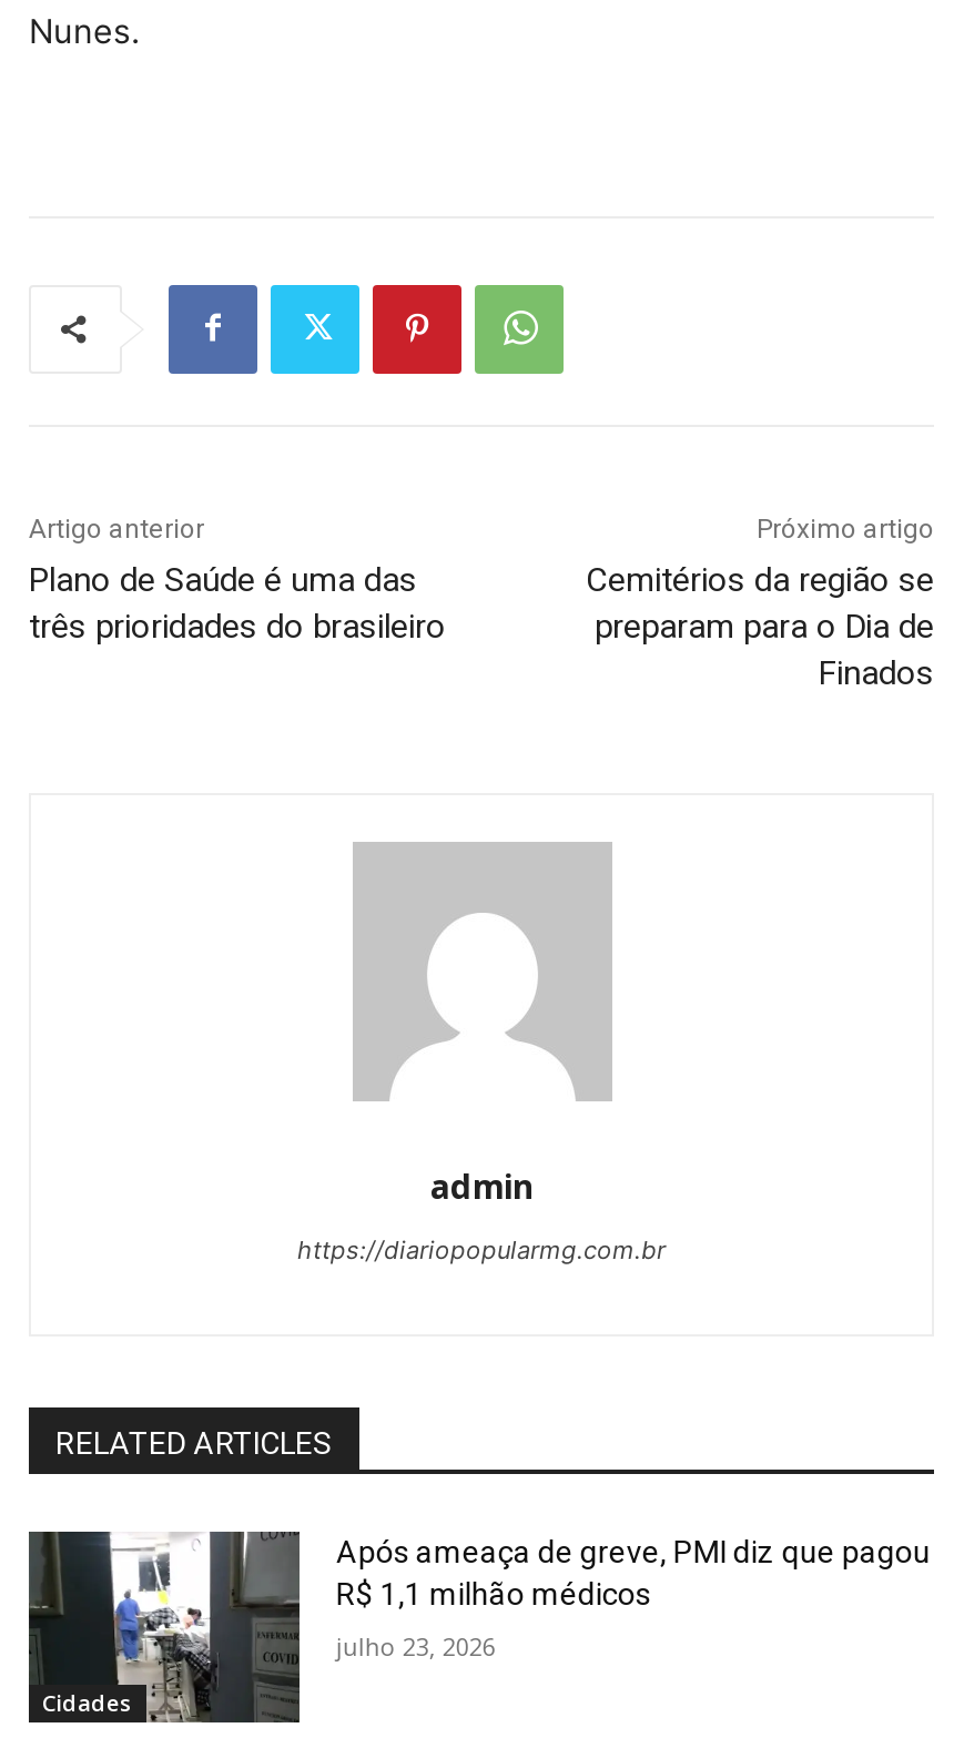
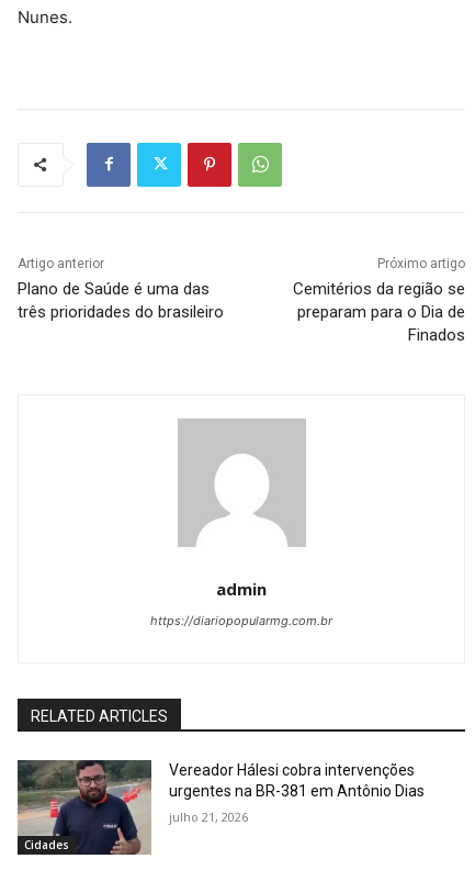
- [image]
- Após ameaça de greve, PMI diz que pagou
- R$ 1,1 milhão médicos
+ [image]
+ Vereador Hálesi cobra intervenções
+ urgentes na BR-381 em Antônio Dias

- julho 23, 2026
+ julho 21, 2026
